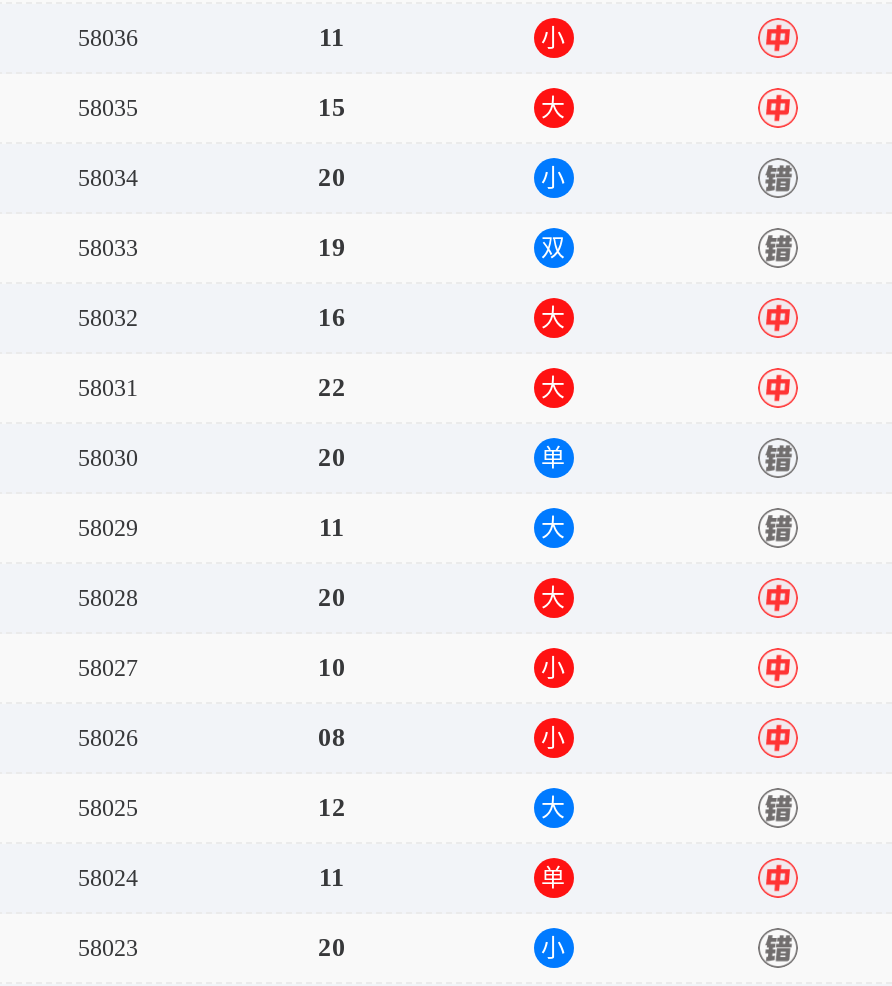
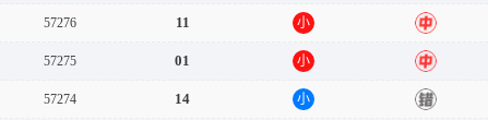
- 58036
+ 57276

- 58035
- 15
- 大
- 中
- 58034
- 20
- 小
- 错
- 58033
- 19
- 双
- 错
- 58032
- 16
- 大
- 中
- 58031
- 22
- 大
- 中
- 58030
- 20
- 单
- 错
- 58029
- 11
- 大
- 错
- 58028
- 20
- 大
- 中
- 58027
- 10
+ 57275
+ 01

- 58026
- 08
- 小
- 中
- 58025
- 12
- 大
- 错
- 58024
- 11
- 单
- 中
- 58023
- 20
+ 57274
+ 14
